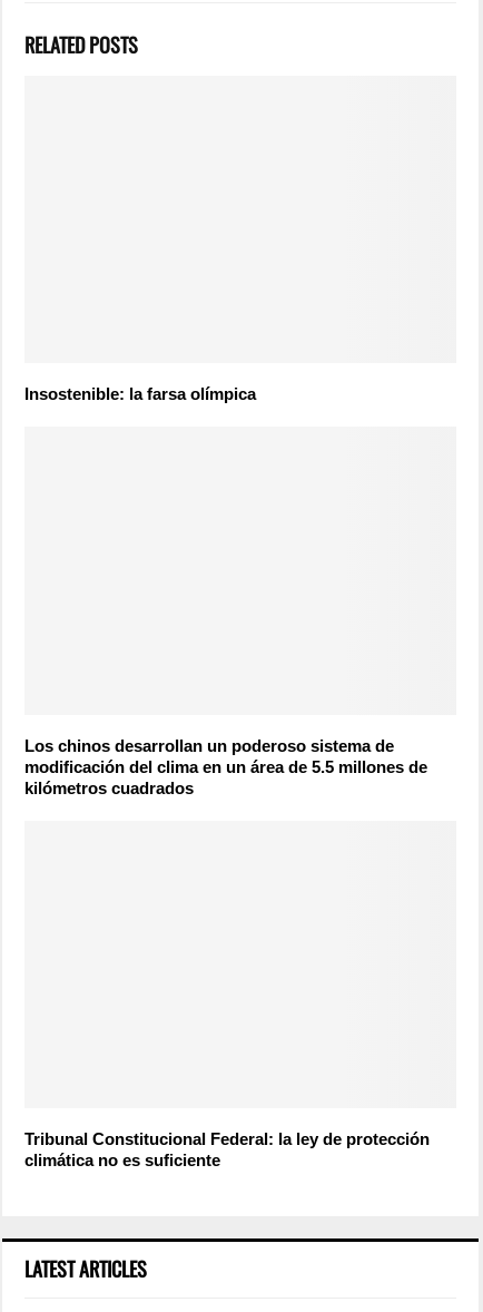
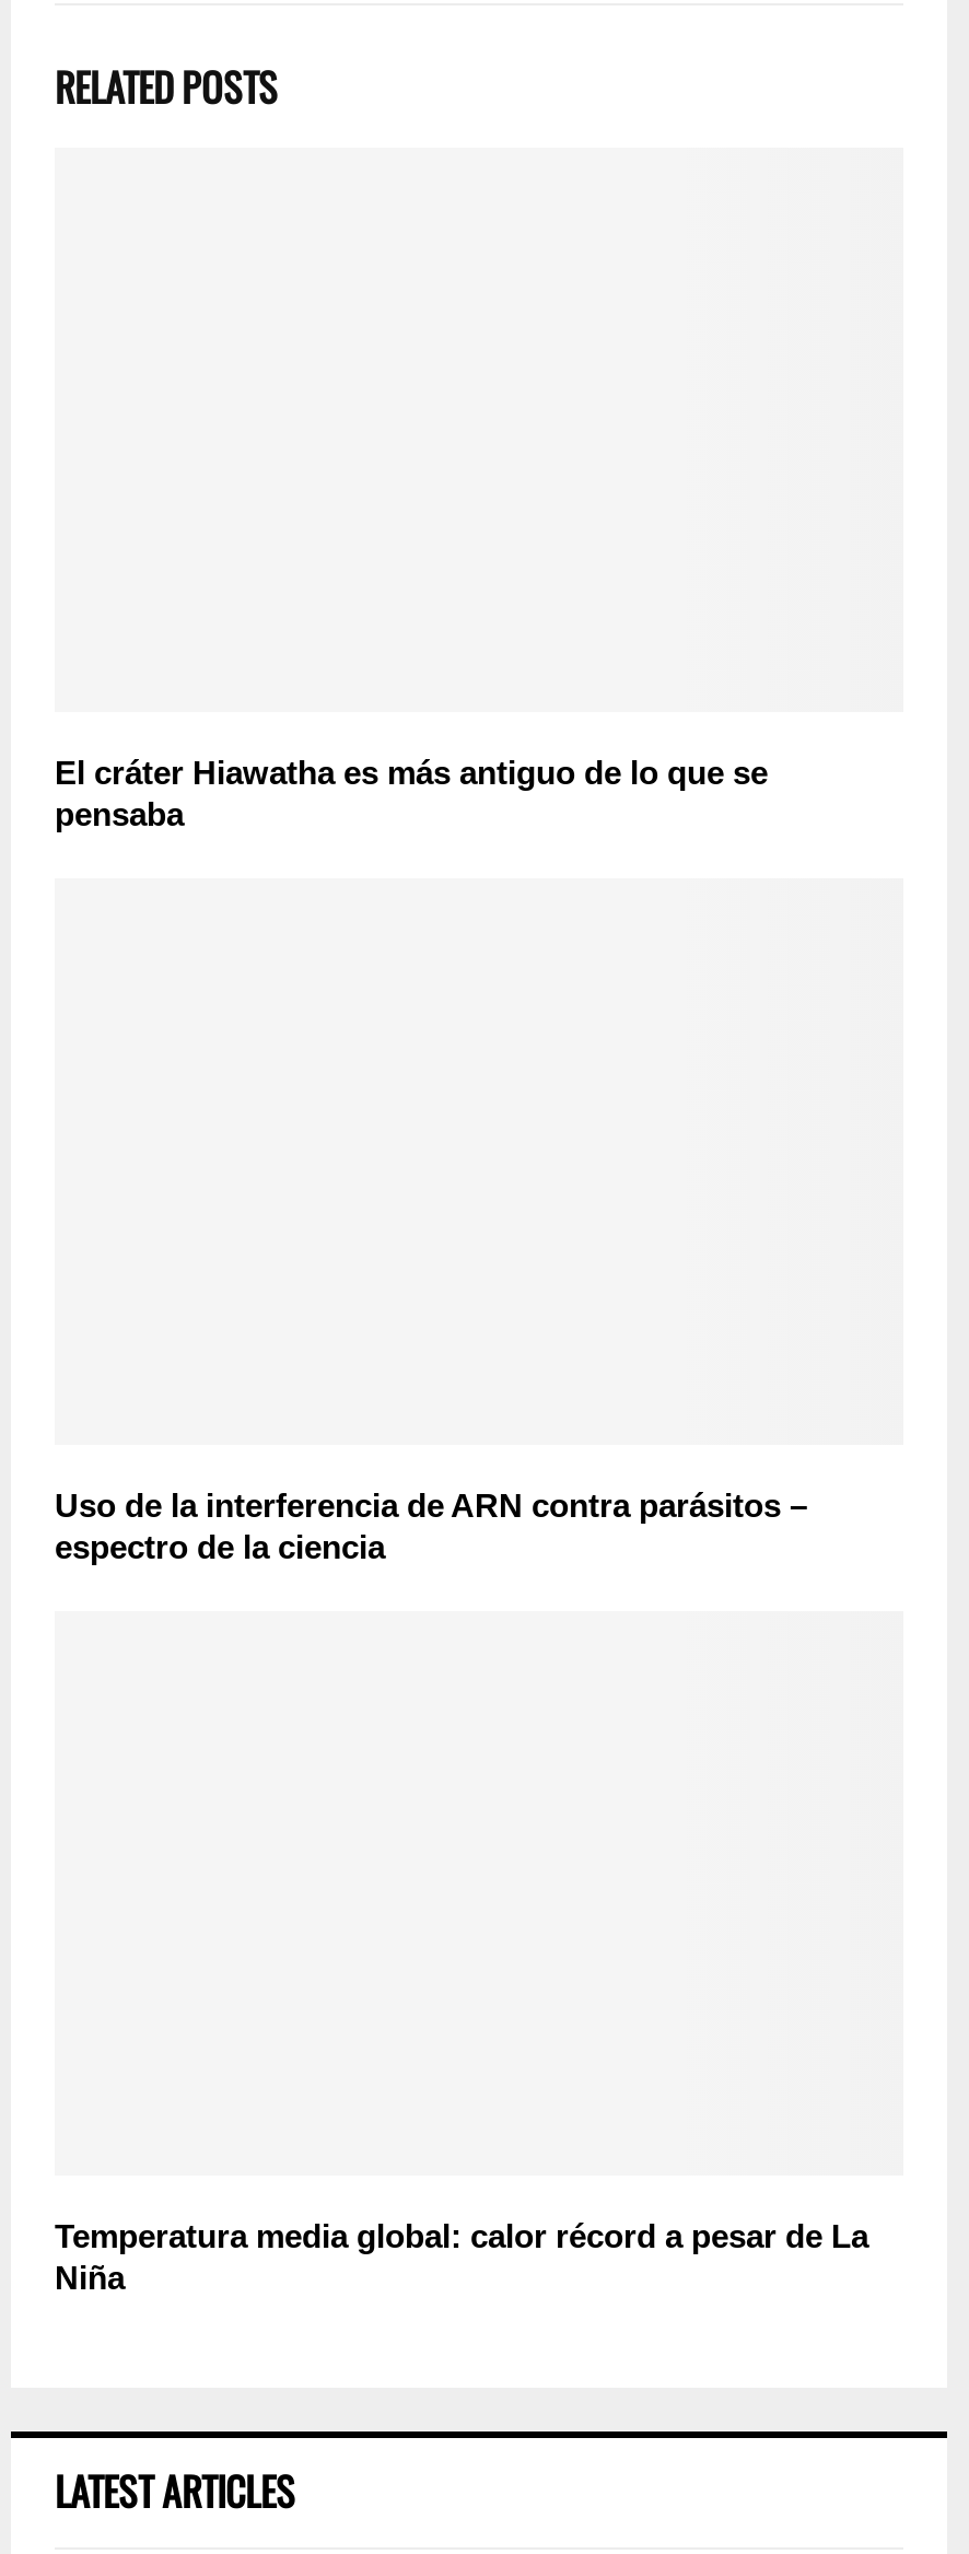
- Insostenible: la farsa olímpica
+ El cráter Hiawatha es más antiguo de lo que se
+ pensaba

- Los chinos desarrollan un poderoso sistema de
- modificación del clima en un área de 5.5 millones de
- kilómetros cuadrados
+ Uso de la interferencia de ARN contra parásitos –
+ espectro de la ciencia

- Tribunal Constitucional Federal: la ley de protección
- climática no es suficiente
+ Temperatura media global: calor récord a pesar de La
+ Niña
